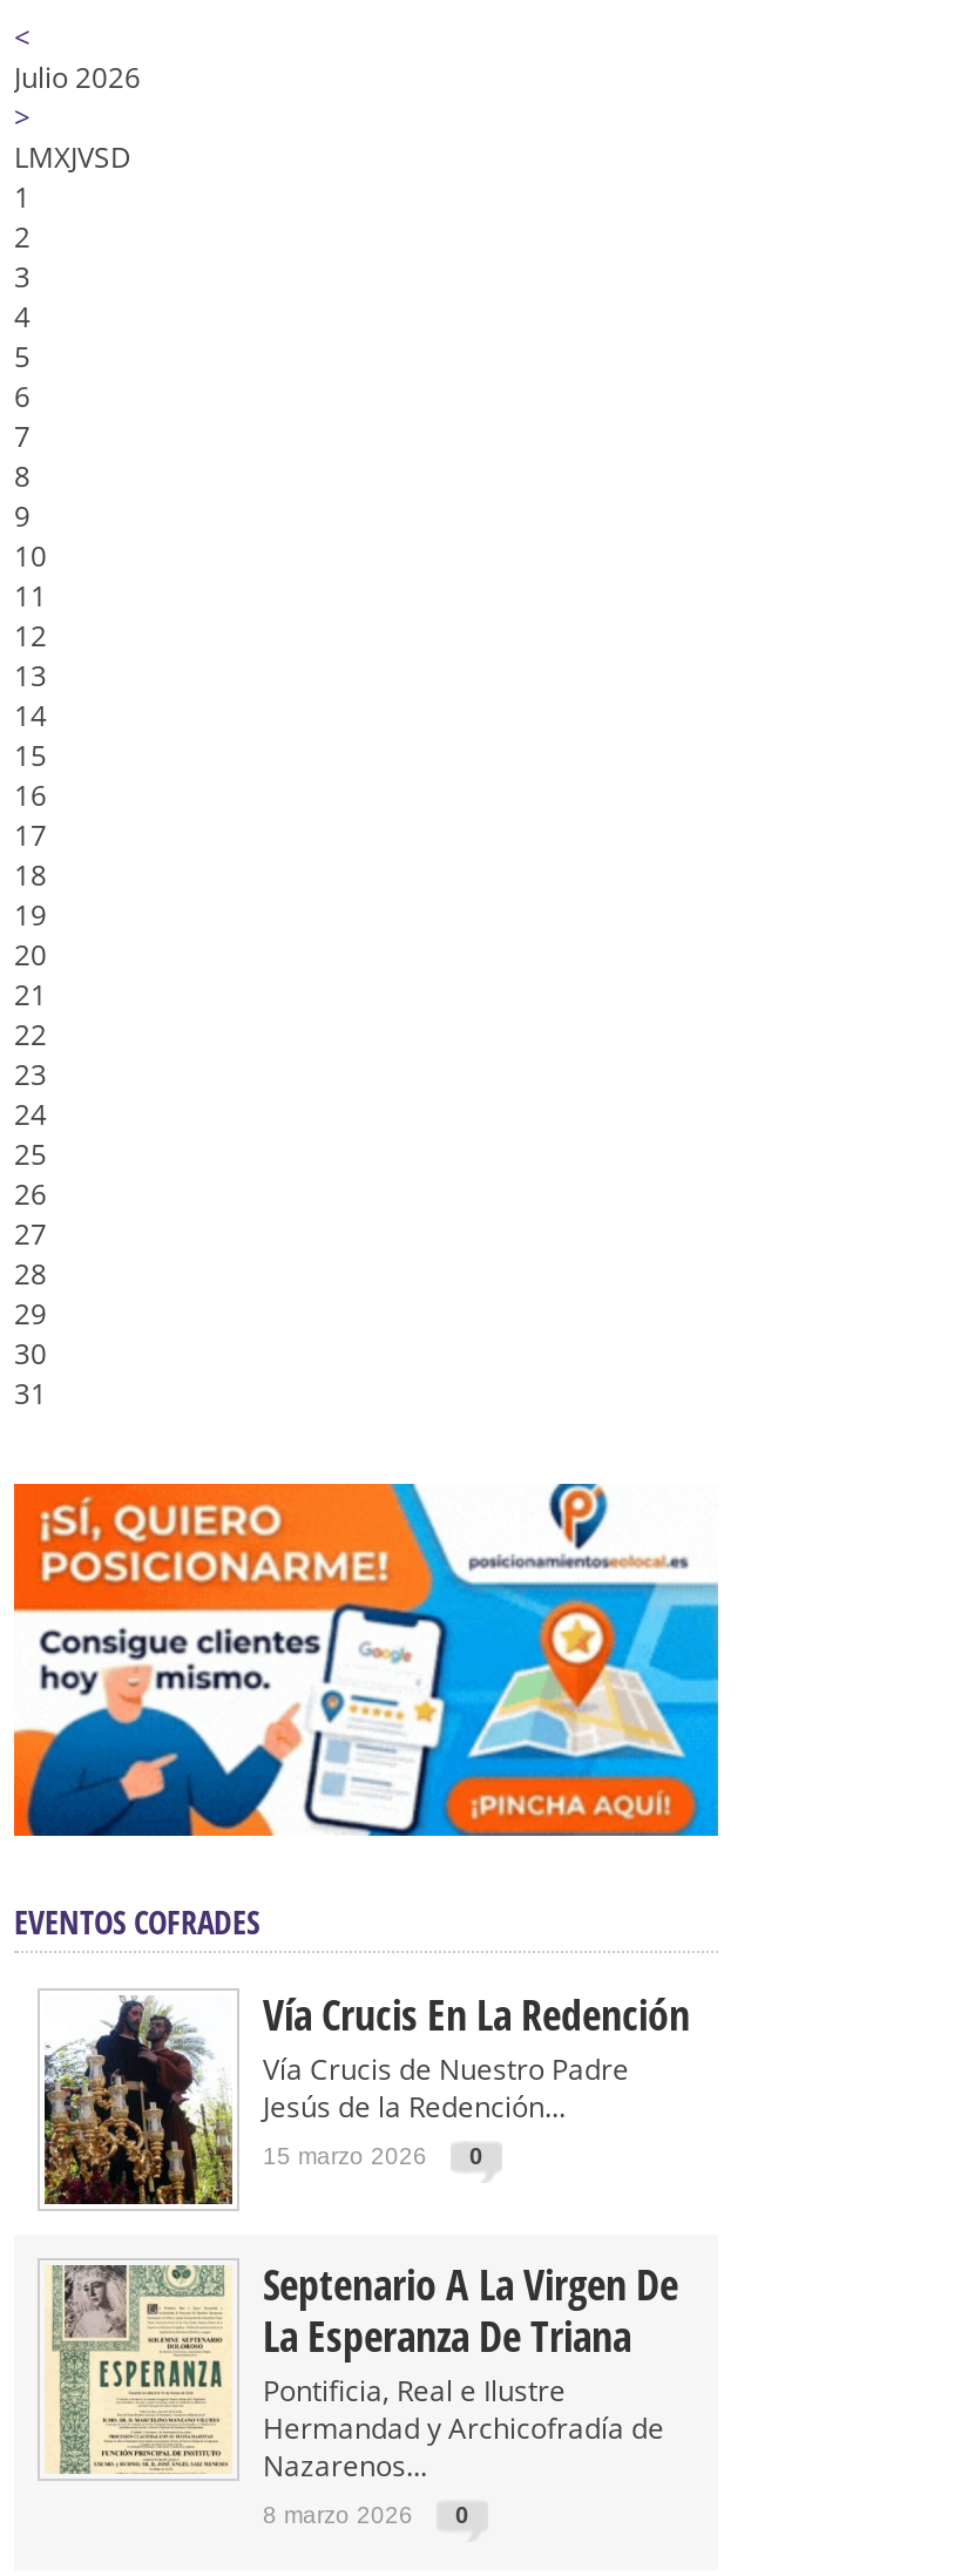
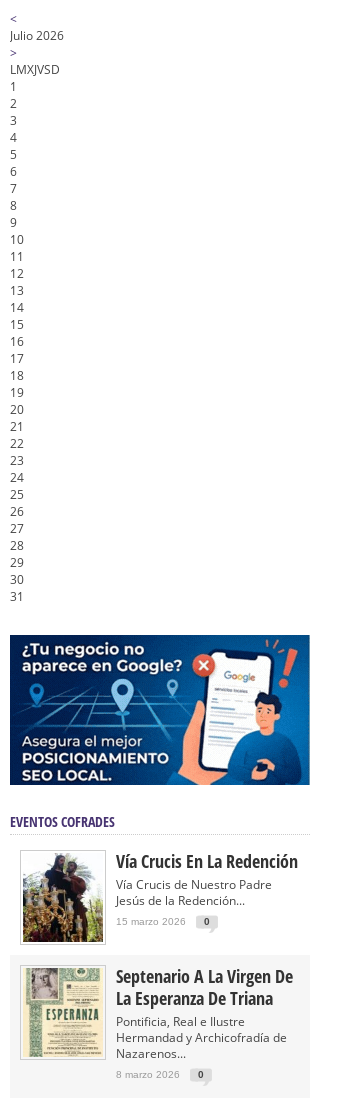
- [image]
+ [image]
